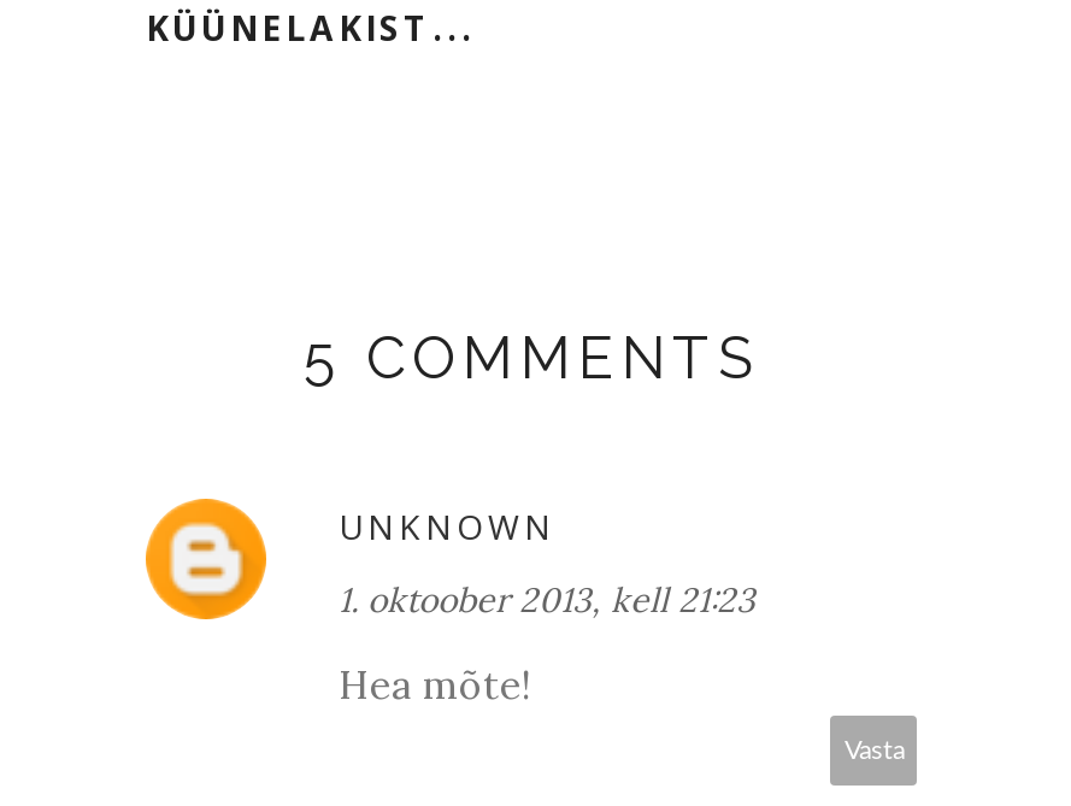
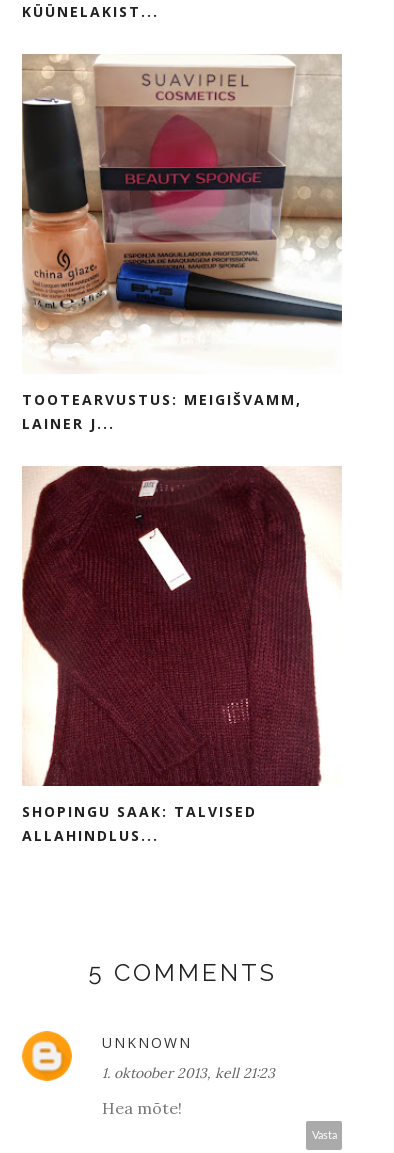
+ [image]
+ TOOTEARVUSTUS: MEIGIŠVAMM,
+ LAINER J...

+ [image]
+ SHOPINGU SAAK: TALVISED
+ ALLAHINDLUS...
